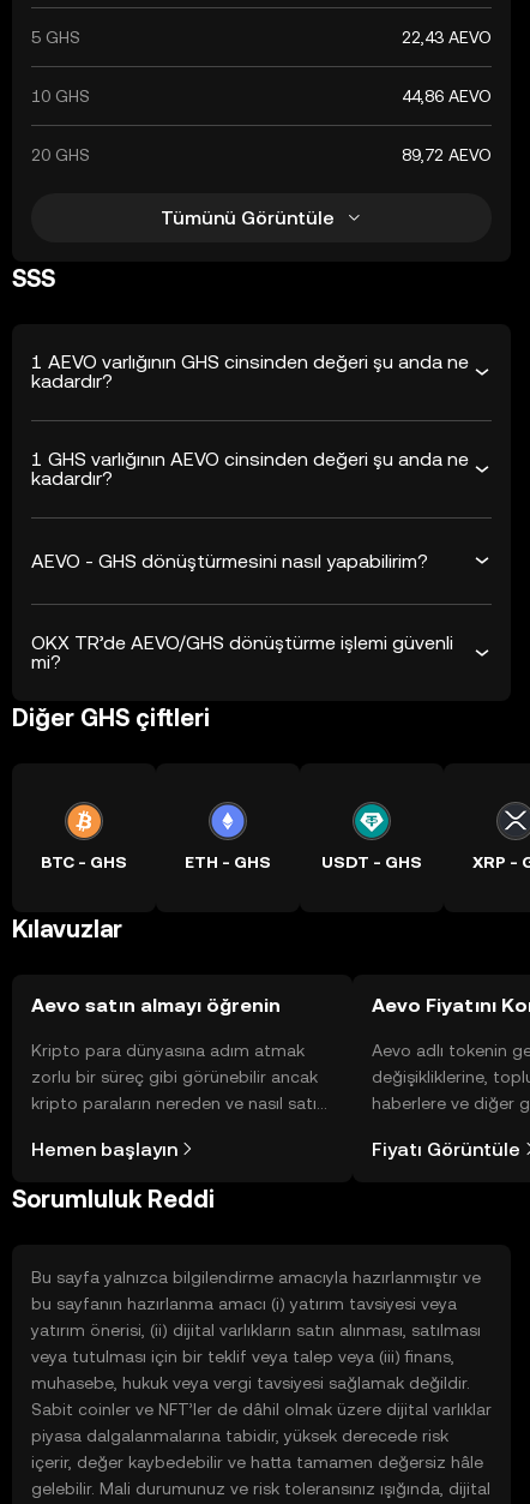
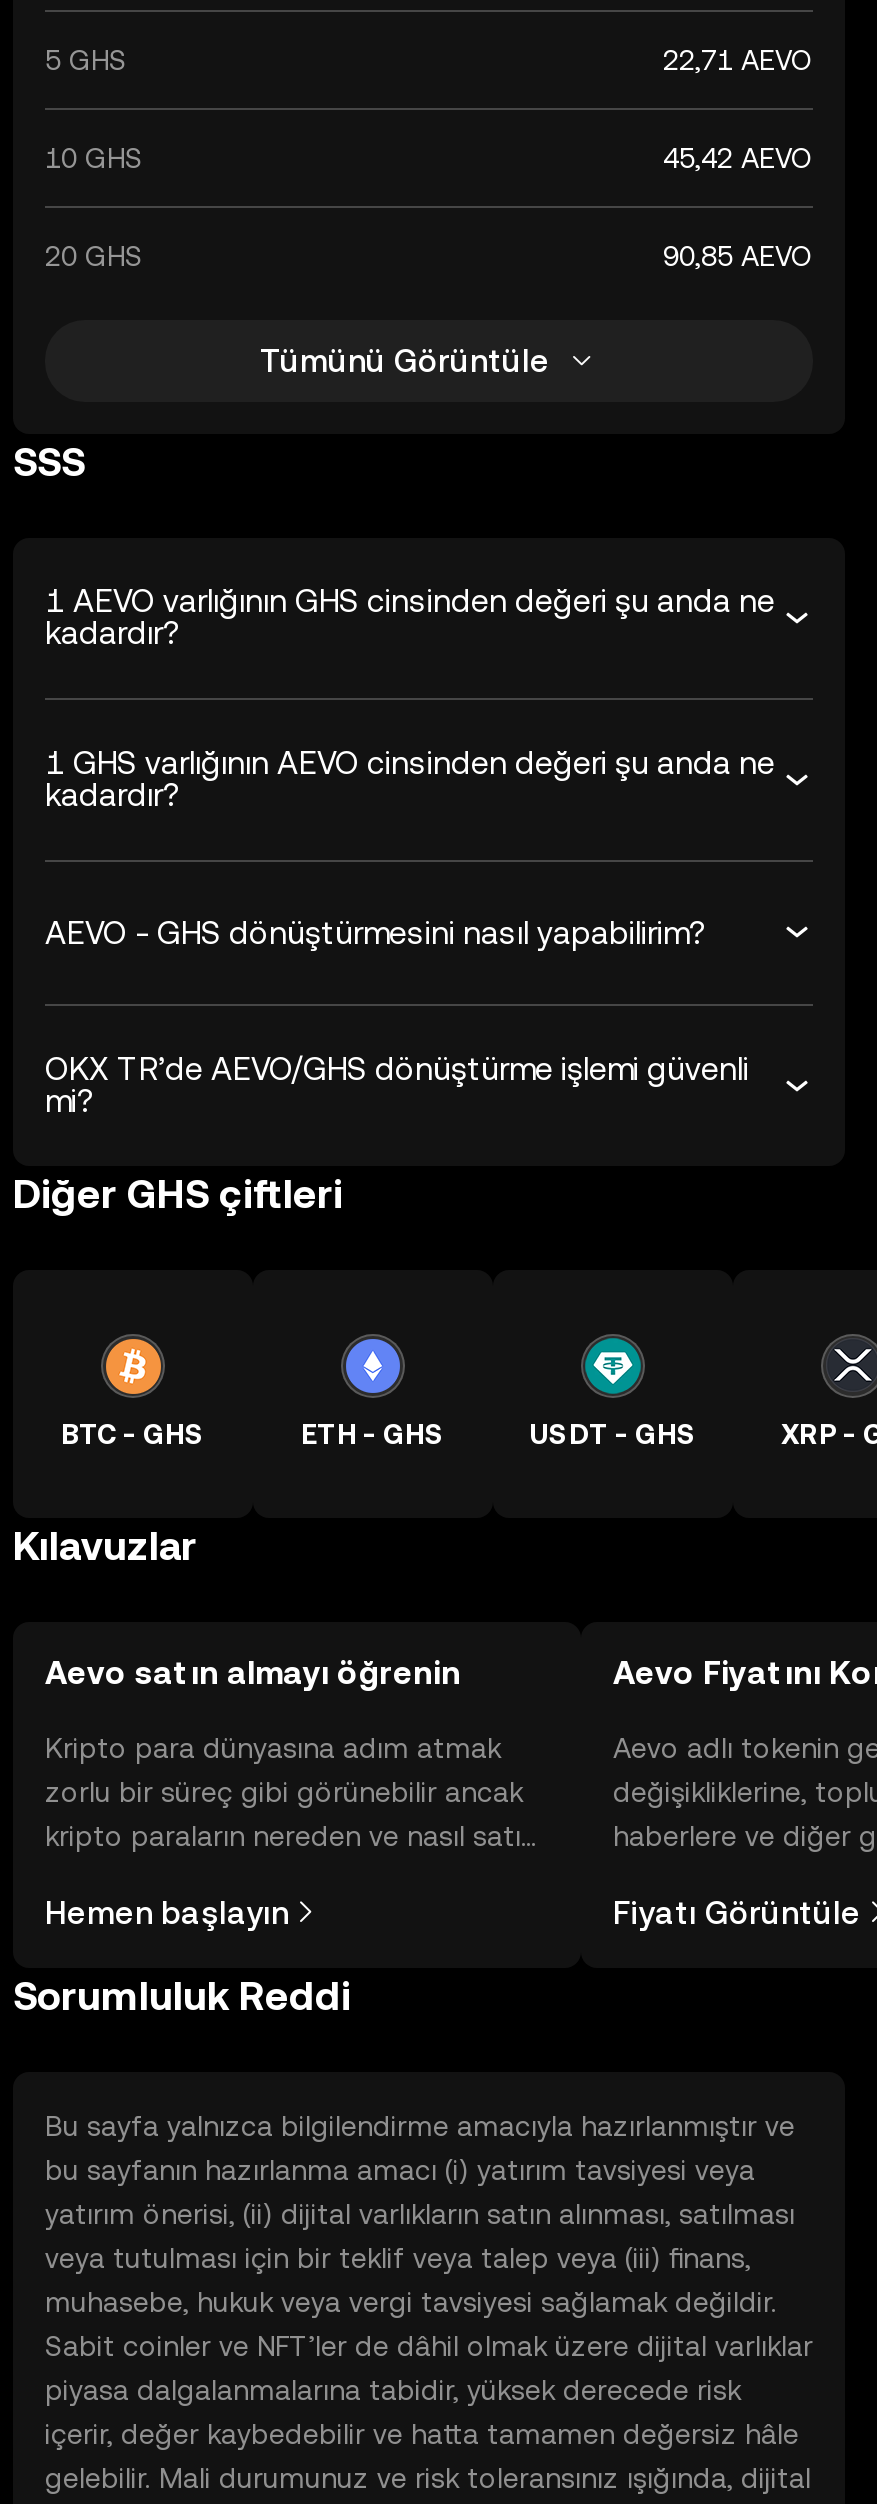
- 22,43 AEVO
+ 22,71 AEVO

- 44,86 AEVO
+ 45,42 AEVO

- 89,72 AEVO
+ 90,85 AEVO
